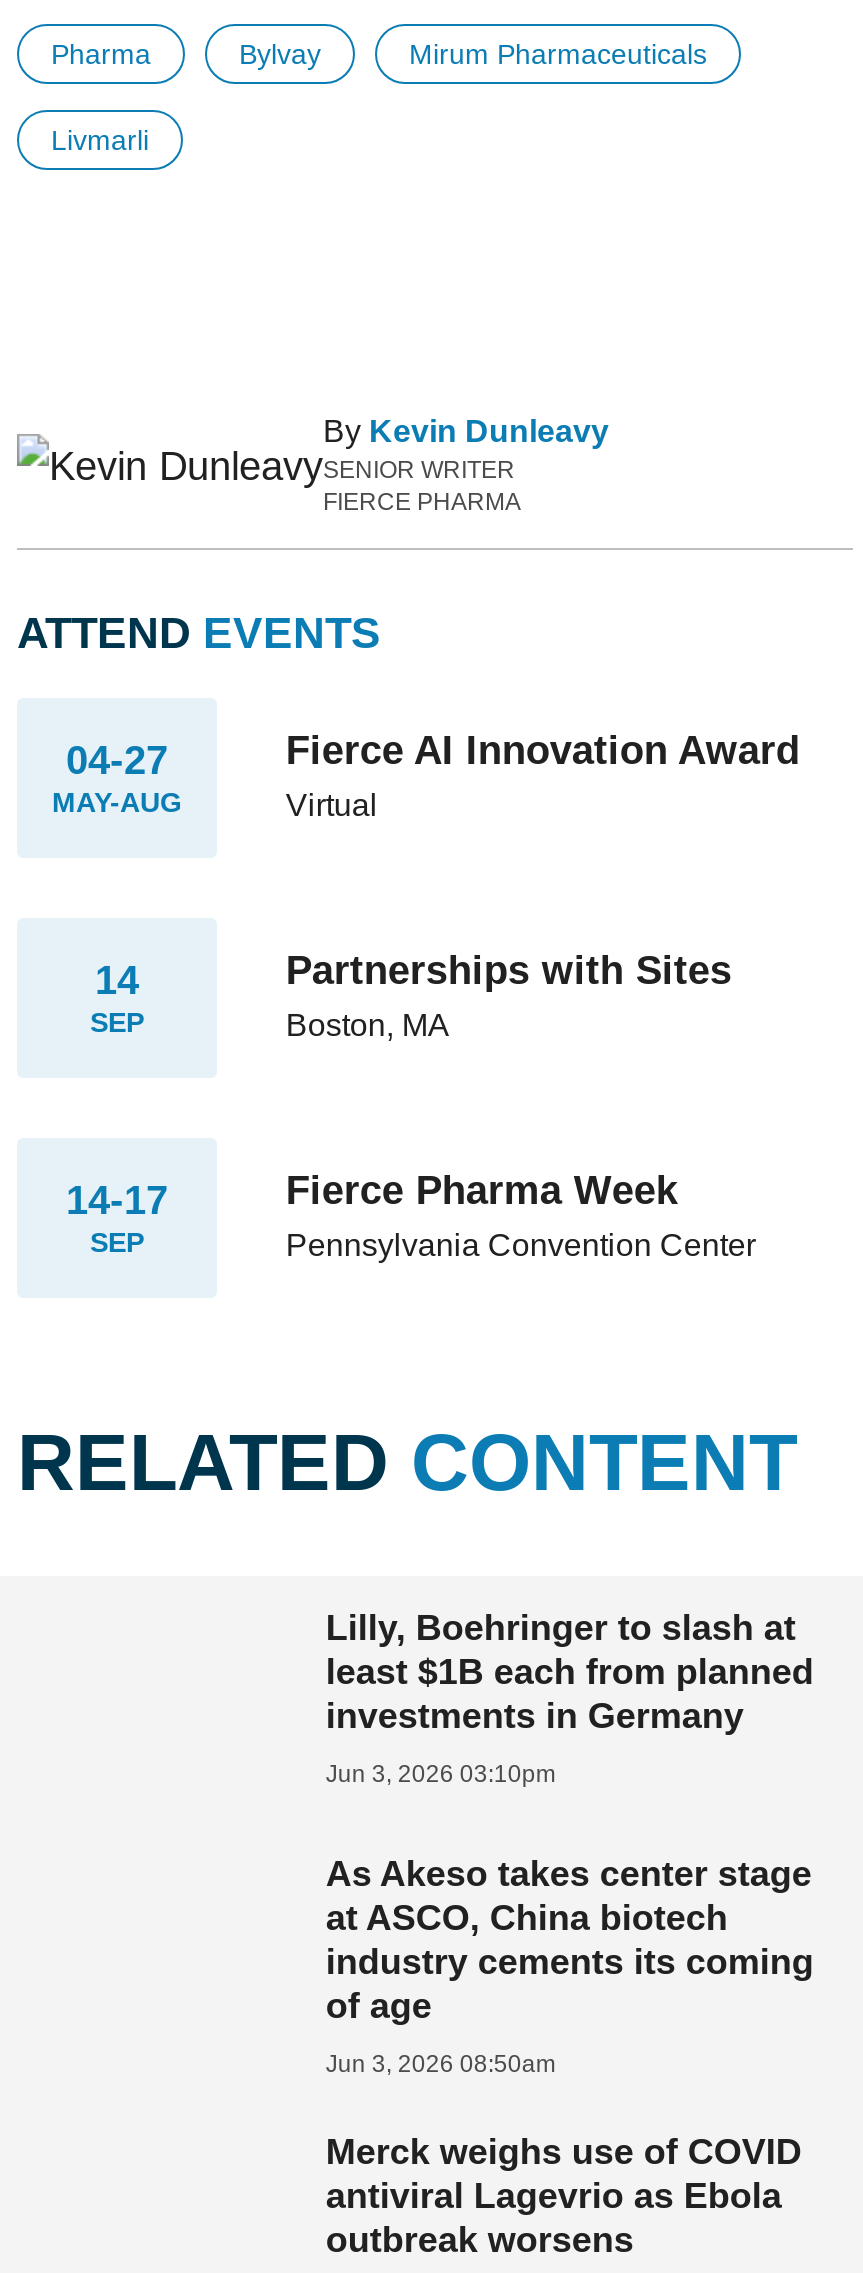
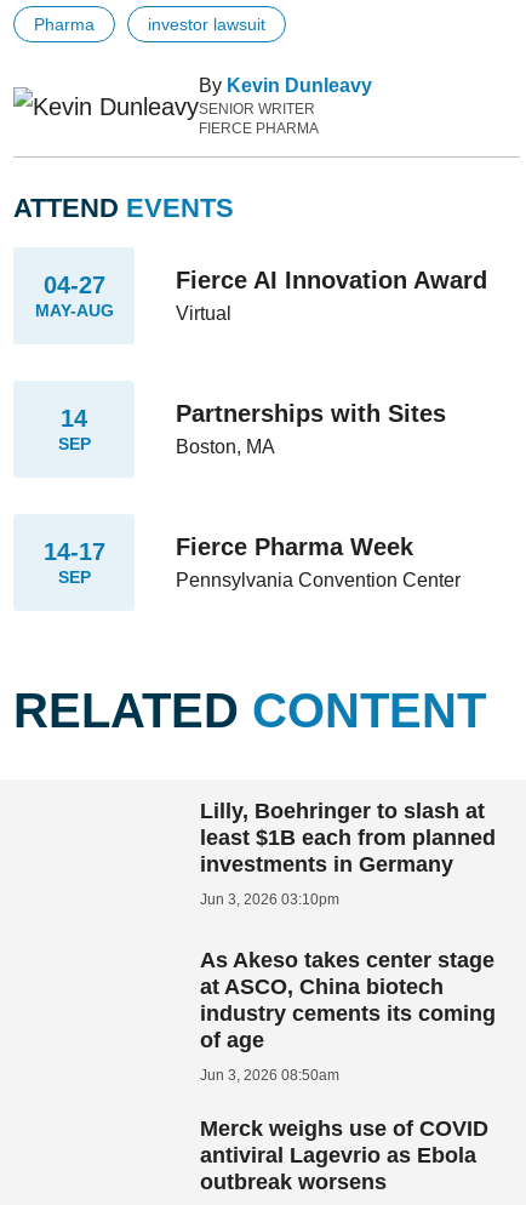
- Bylvay
- Mirum Pharmaceuticals
- Livmarli
+ investor lawsuit
